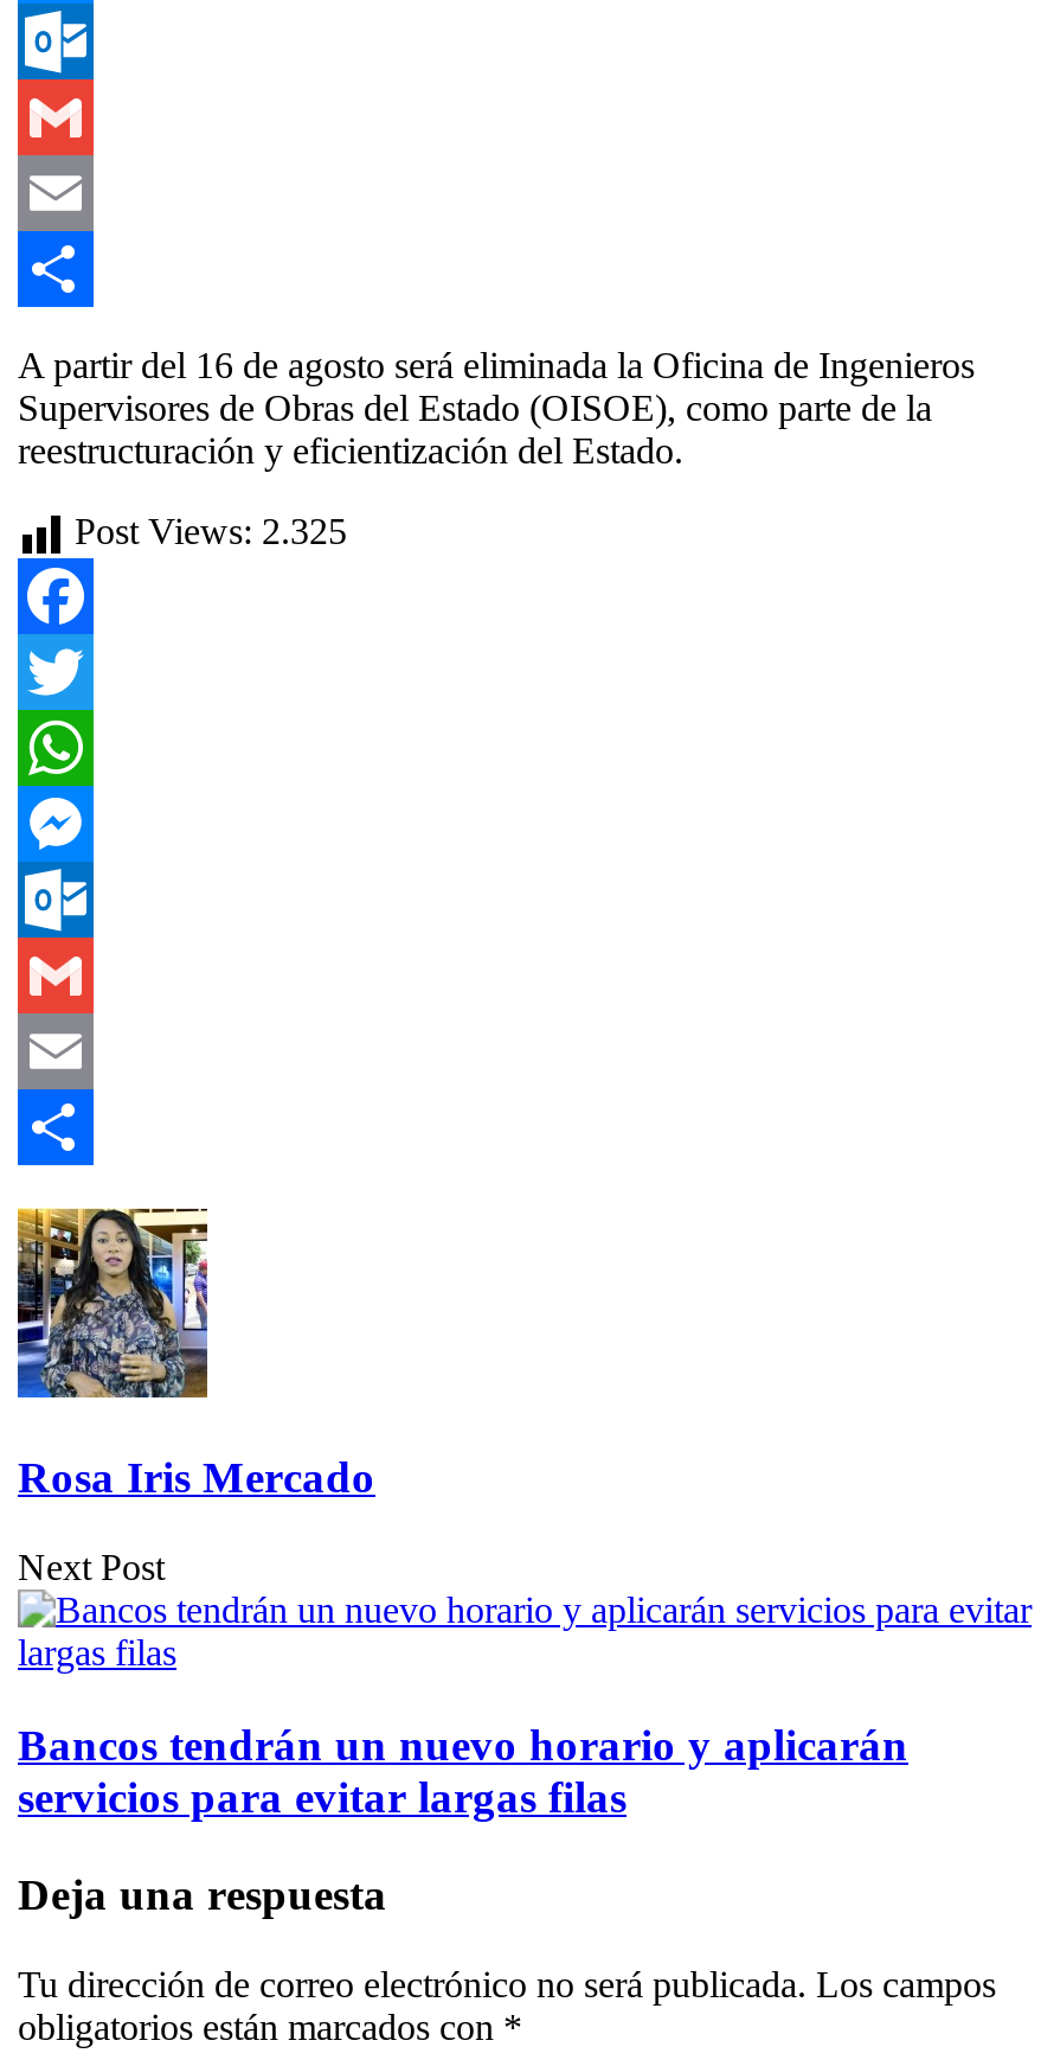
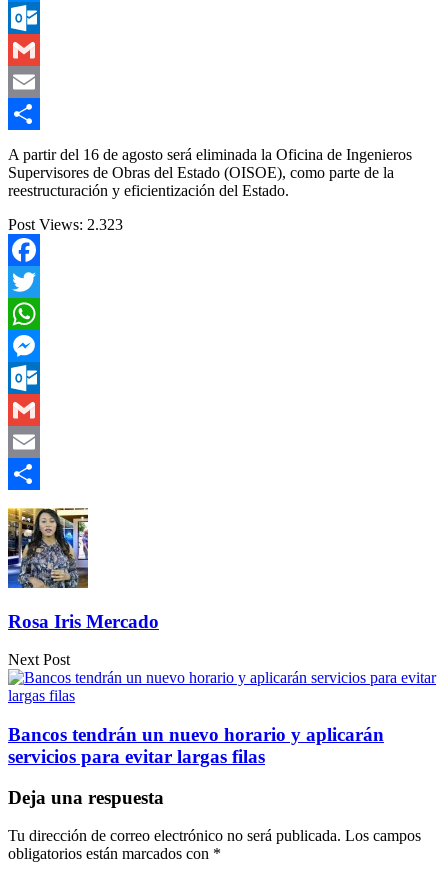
- Post Views: 2.325
+ Post Views: 2.323
